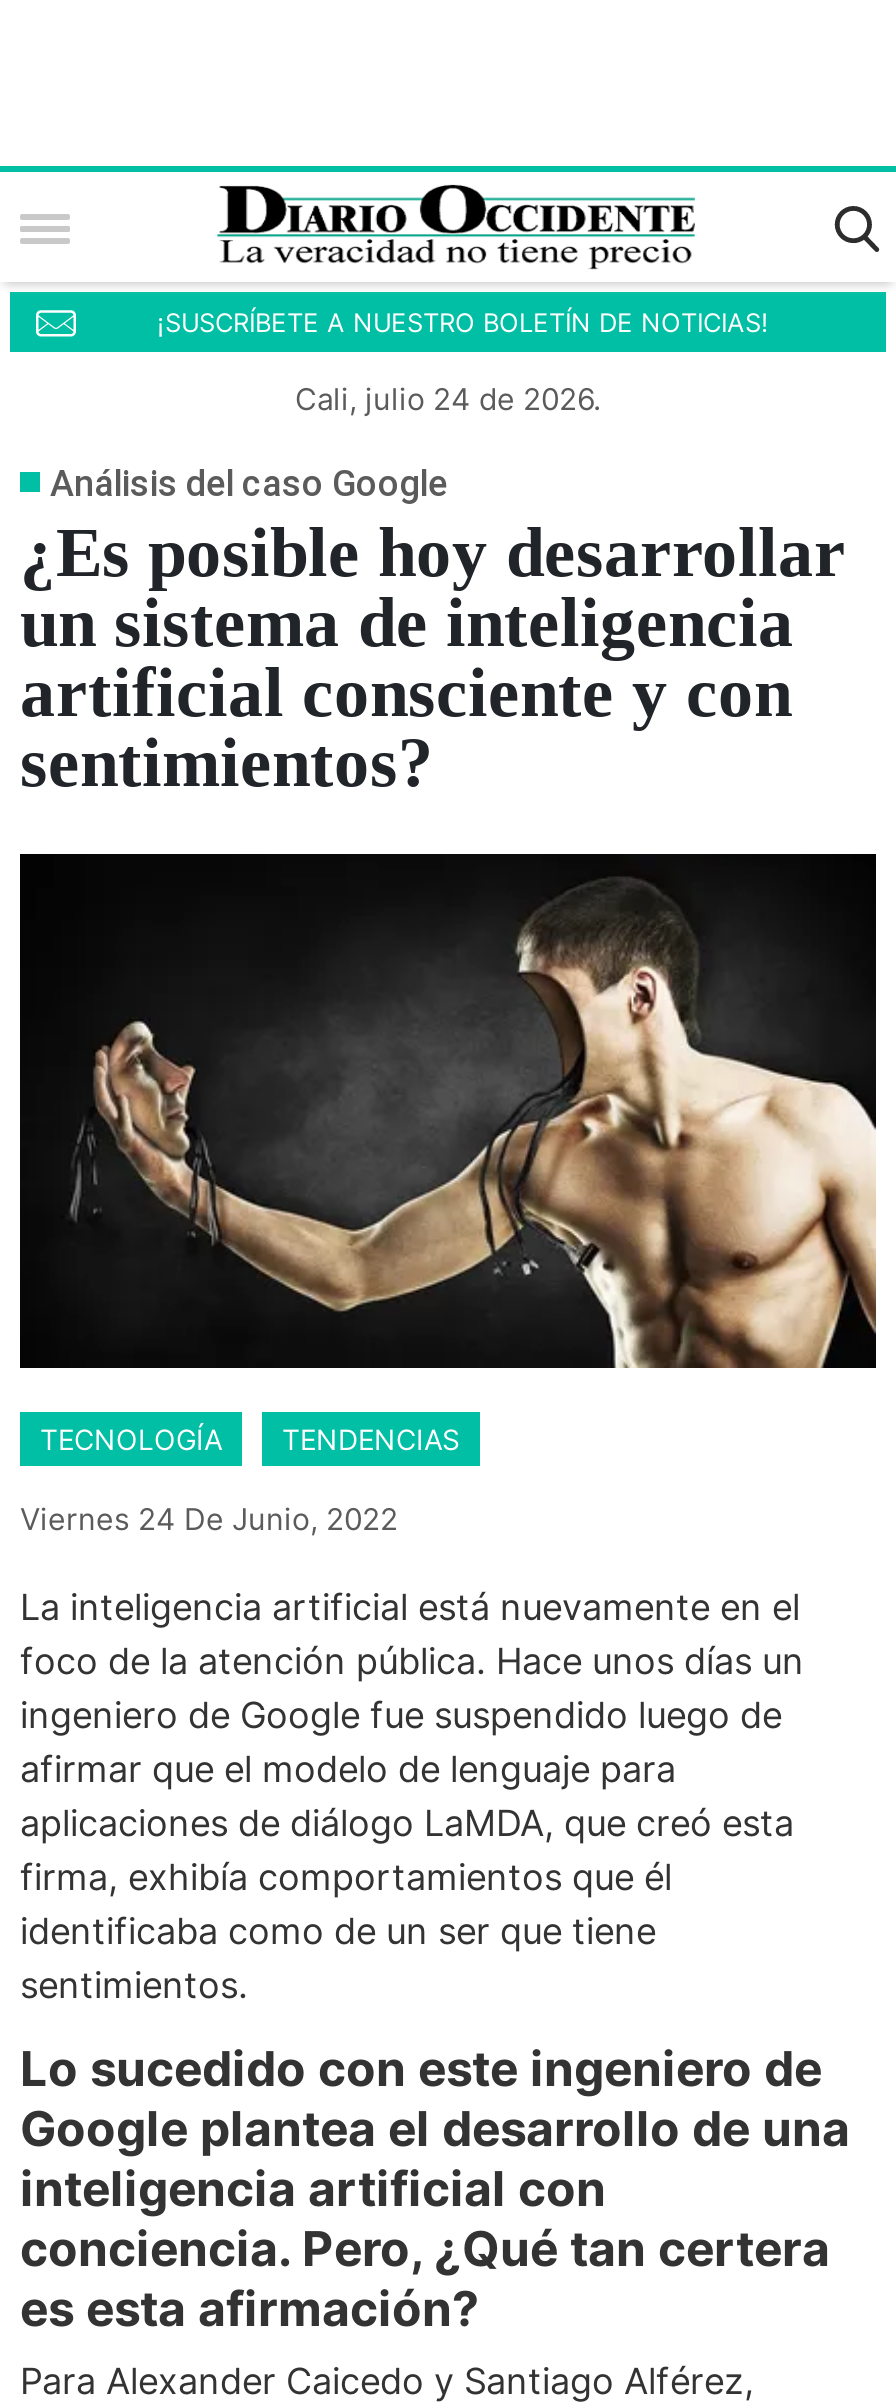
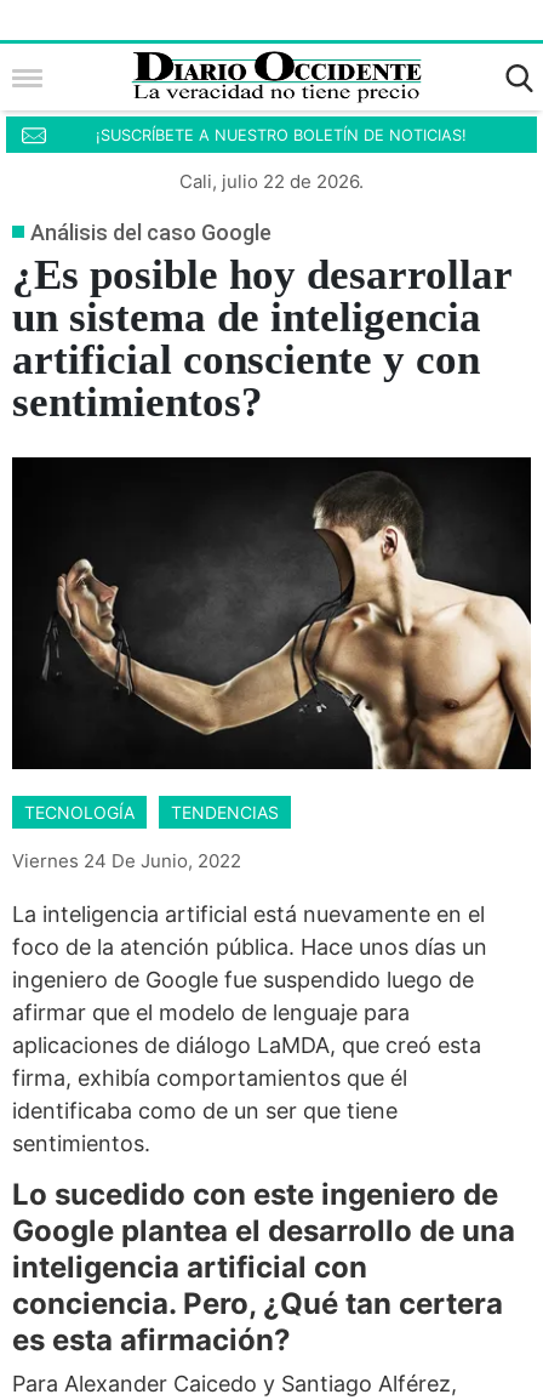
- Cali, julio 24 de 2026.
+ Cali, julio 22 de 2026.
